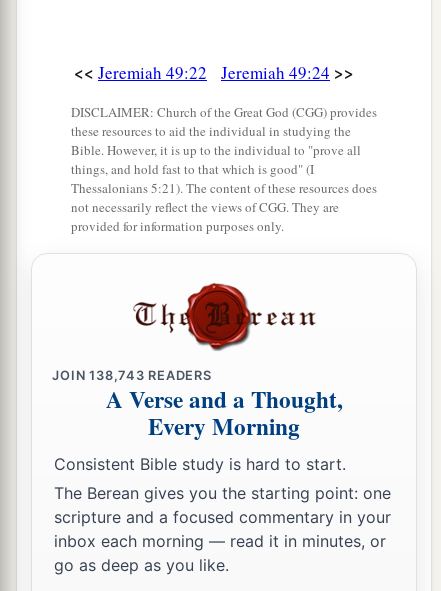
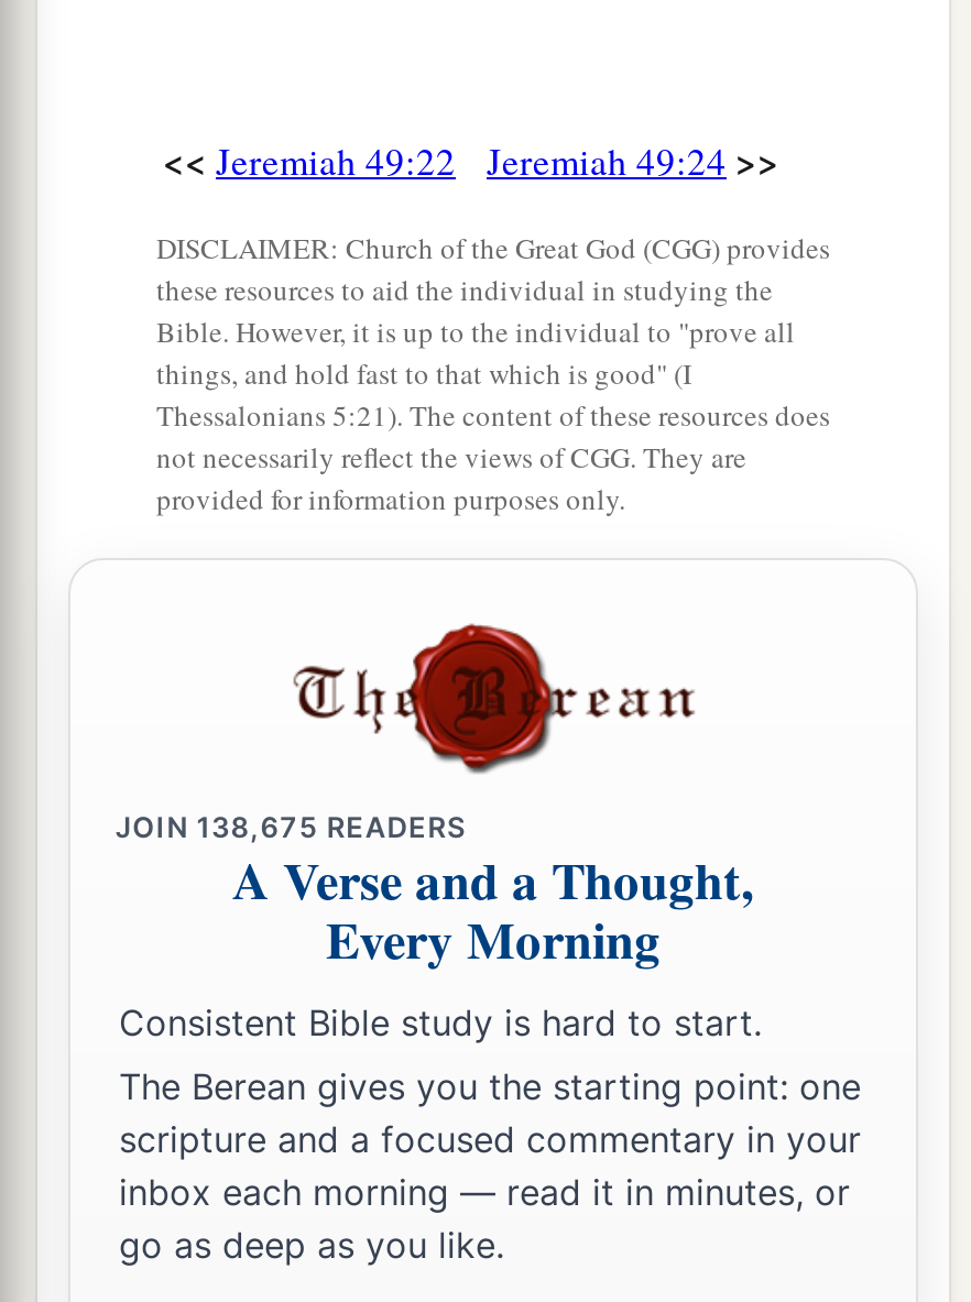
- JOIN 138,743 READERS
+ JOIN 138,675 READERS
